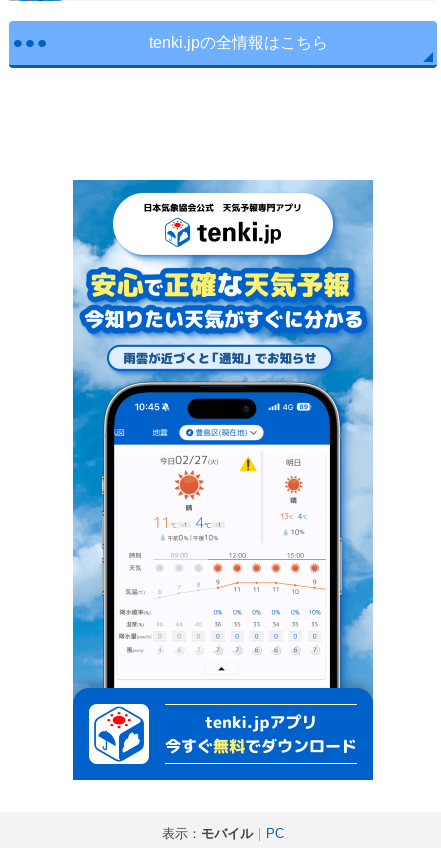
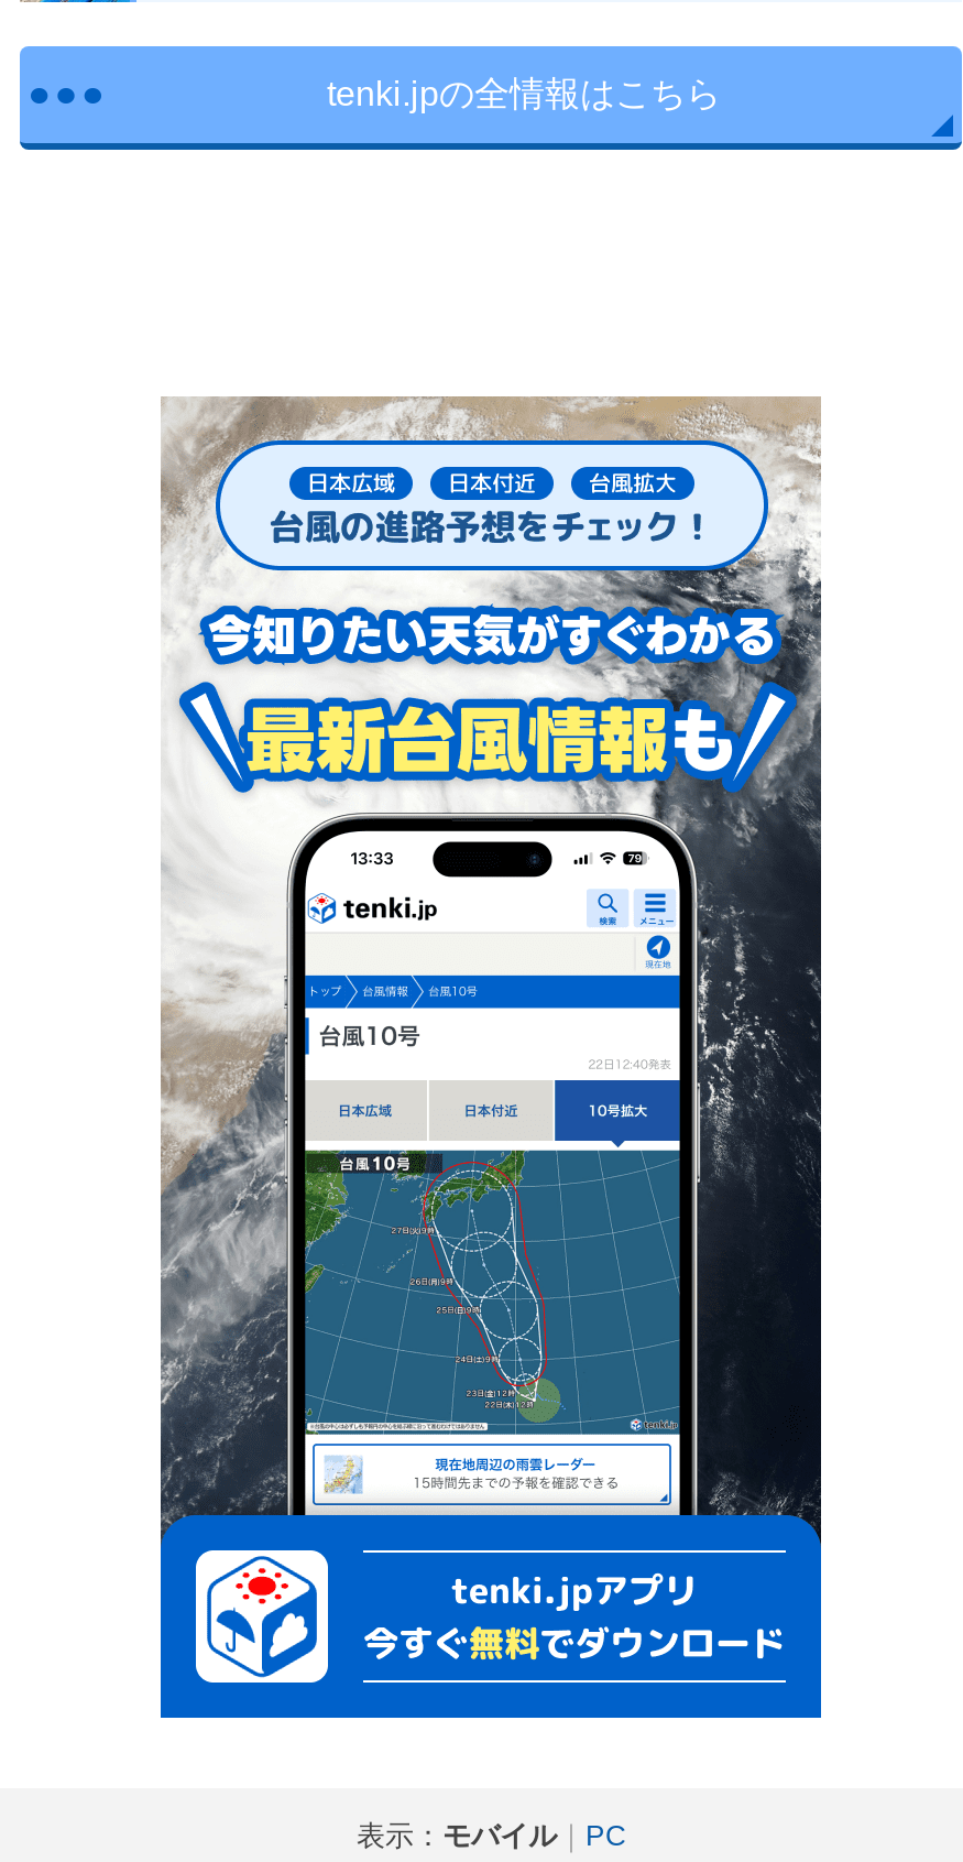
- [image]
+ [image]
